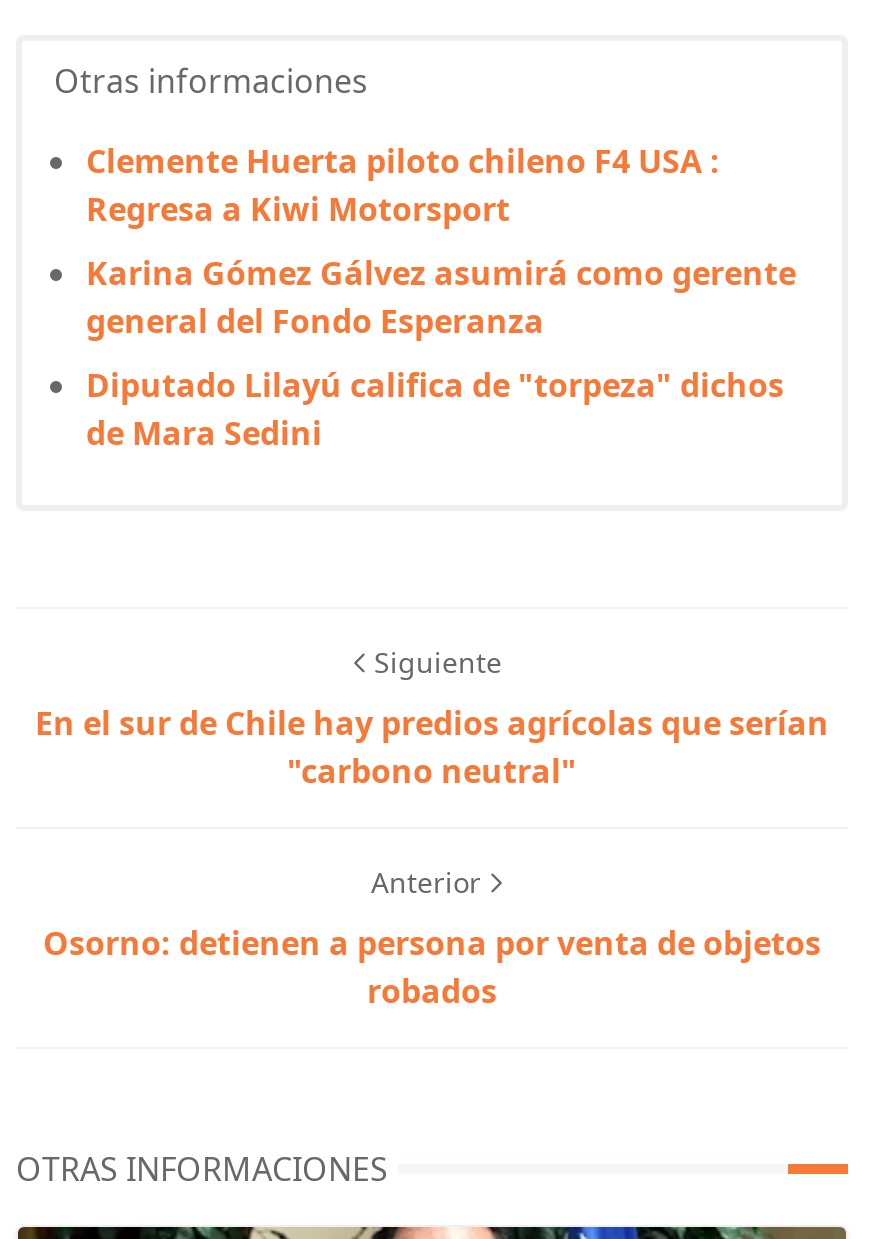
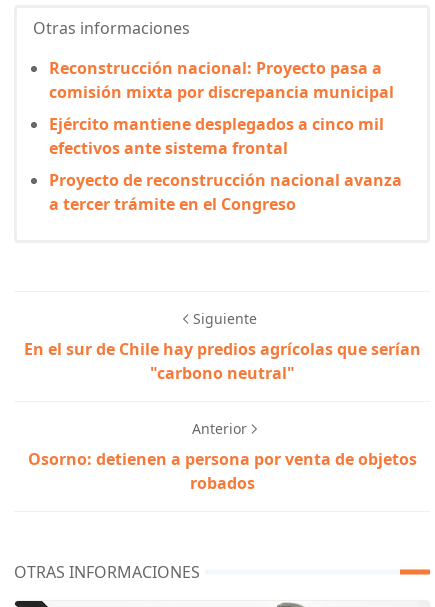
- Clemente Huerta piloto chileno F4 USA :
- Regresa a Kiwi Motorsport
+ Reconstrucción nacional: Proyecto pasa a
+ comisión mixta por discrepancia municipal

- Karina Gómez Gálvez asumirá como gerente
- general del Fondo Esperanza
+ Ejército mantiene desplegados a cinco mil
+ efectivos ante sistema frontal

- Diputado Lilayú califica de "torpeza" dichos
- de Mara Sedini
+ Proyecto de reconstrucción nacional avanza
+ a tercer trámite en el Congreso
